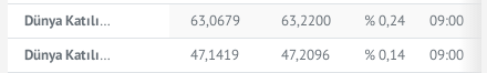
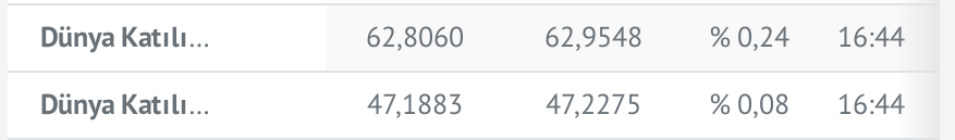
- 63,0679
+ 62,8060

- 63,2200
+ 62,9548

- 09:00
+ 16:44

- 47,1419
+ 47,1883

- 47,2096
+ 47,2275

- % 0,14
+ % 0,08

- 09:00
+ 16:44
